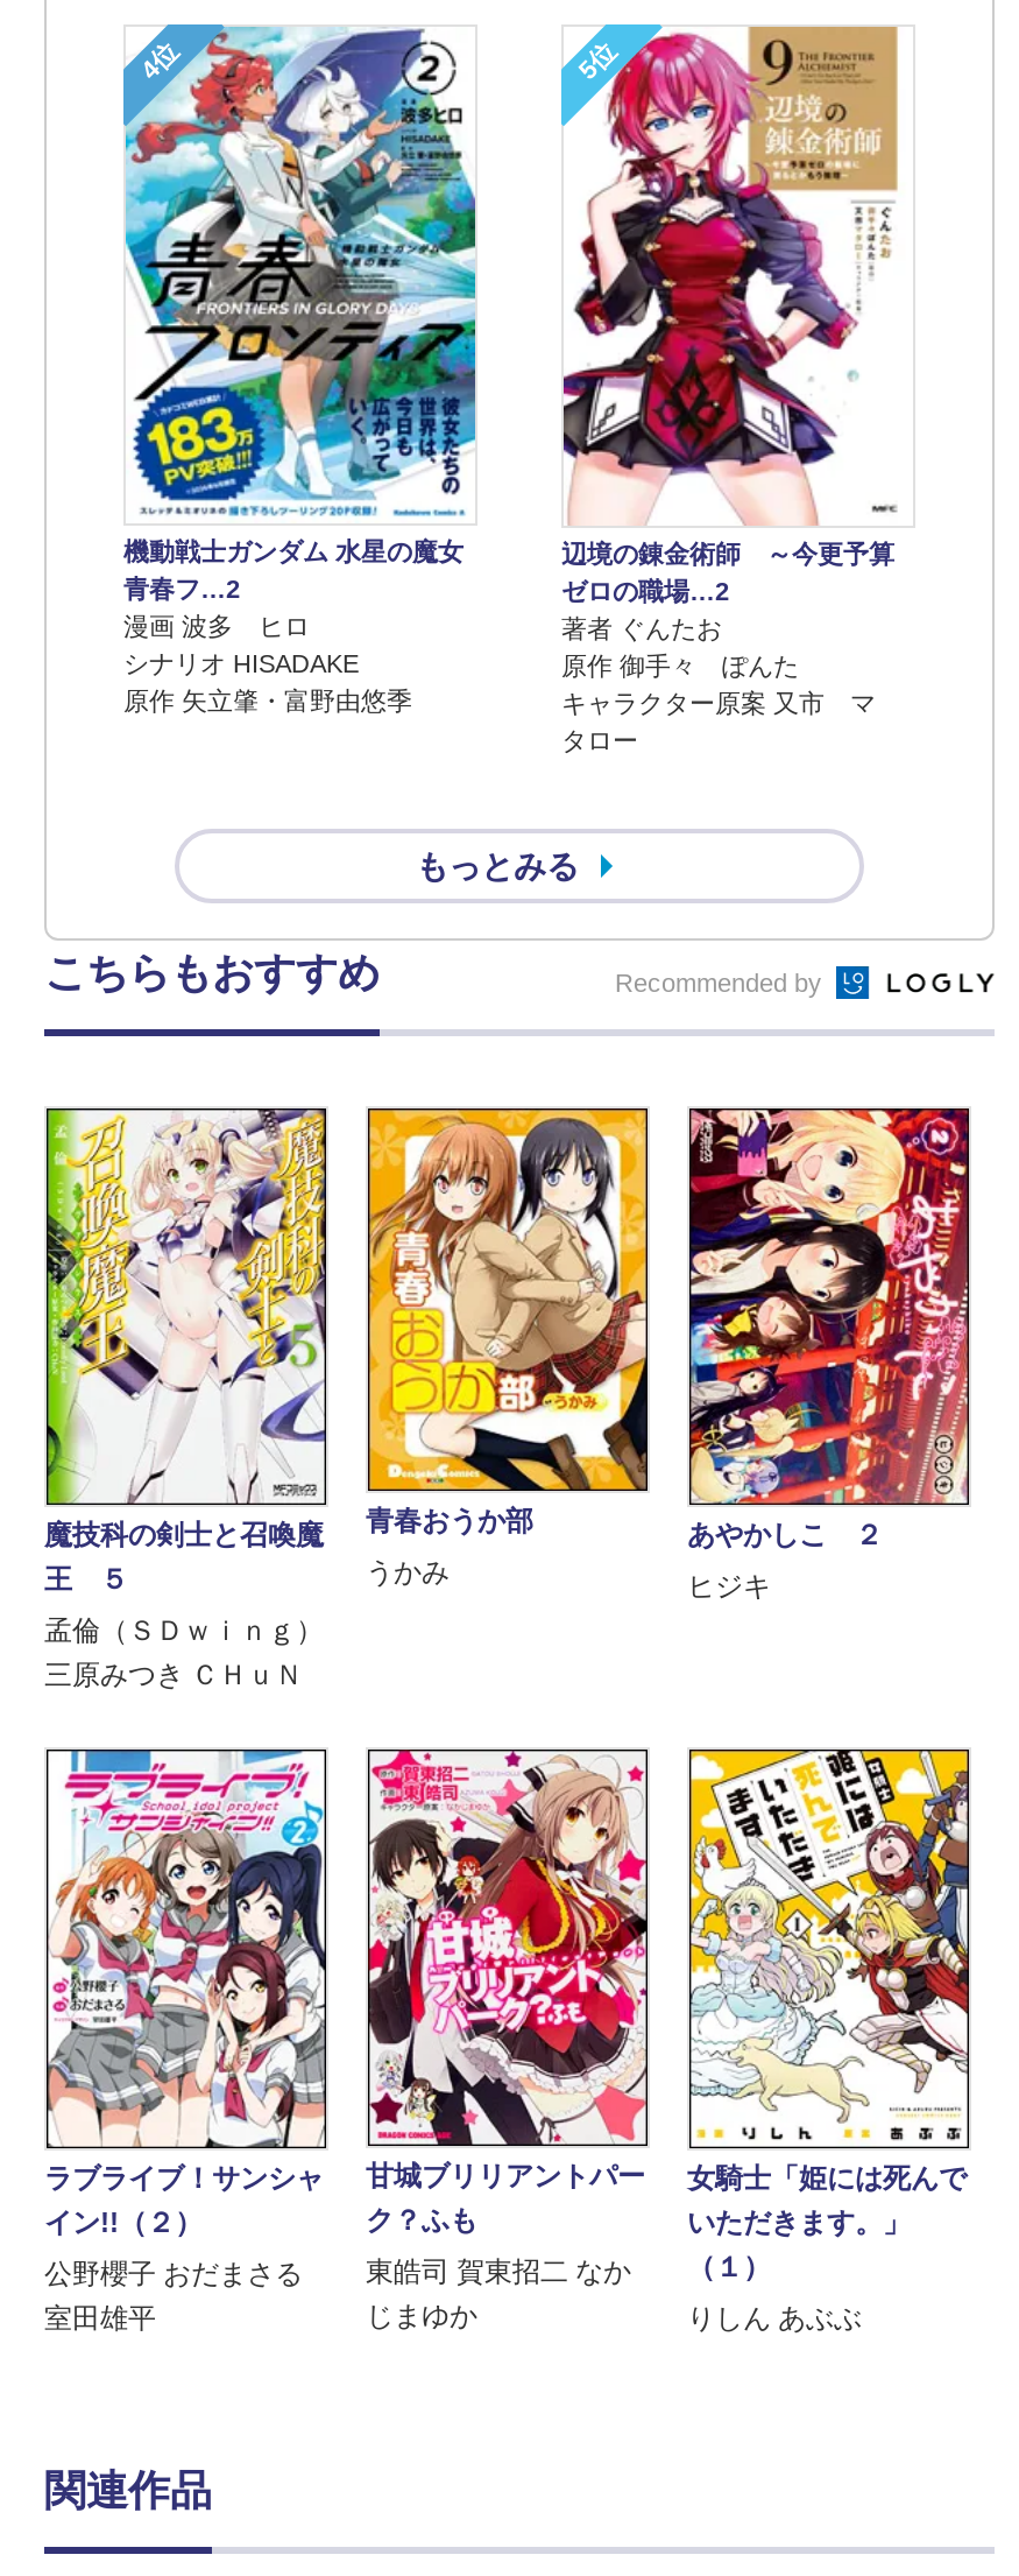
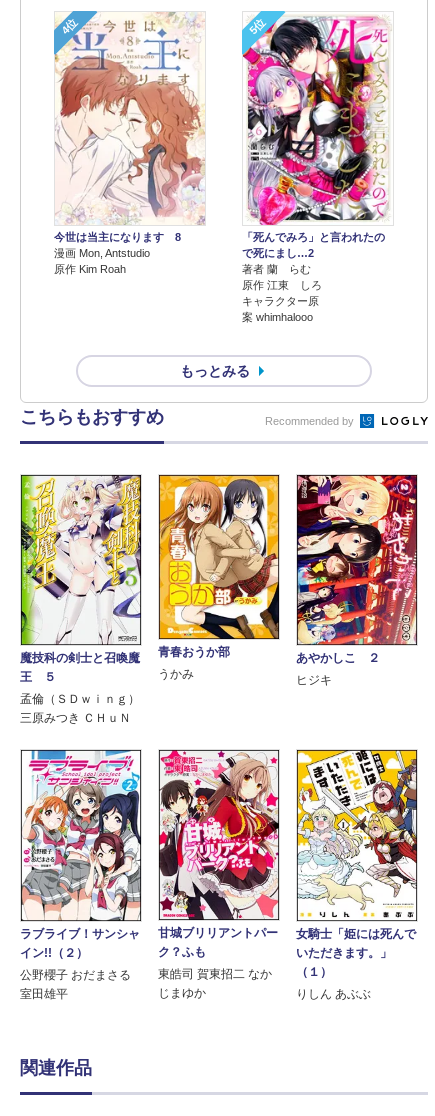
- [image]
- 機動戦士ガンダム 水星の魔女
- 青春フ…2
- 漫画 波多 ヒロ
- シナリオ HISADAKE
- 原作 矢立肇・富野由悠季
+ [image]
+ 今世は当主になります 8
+ 漫画 Mon, Antstudio
+ 原作 Kim Roah

- [image]
- 辺境の錬金術師 ～今更予算
- ゼロの職場…2
- 著者 ぐんたお
- 原作 御手々 ぽんた
- キャラクター原案 又市 マ
- タロー
+ [image]
+ 「死んでみろ」と言われたの
+ で死にまし…2
+ 著者 蘭 らむ
+ 原作 江東 しろ
+ キャラクター原
+ 案 whimhalooo
